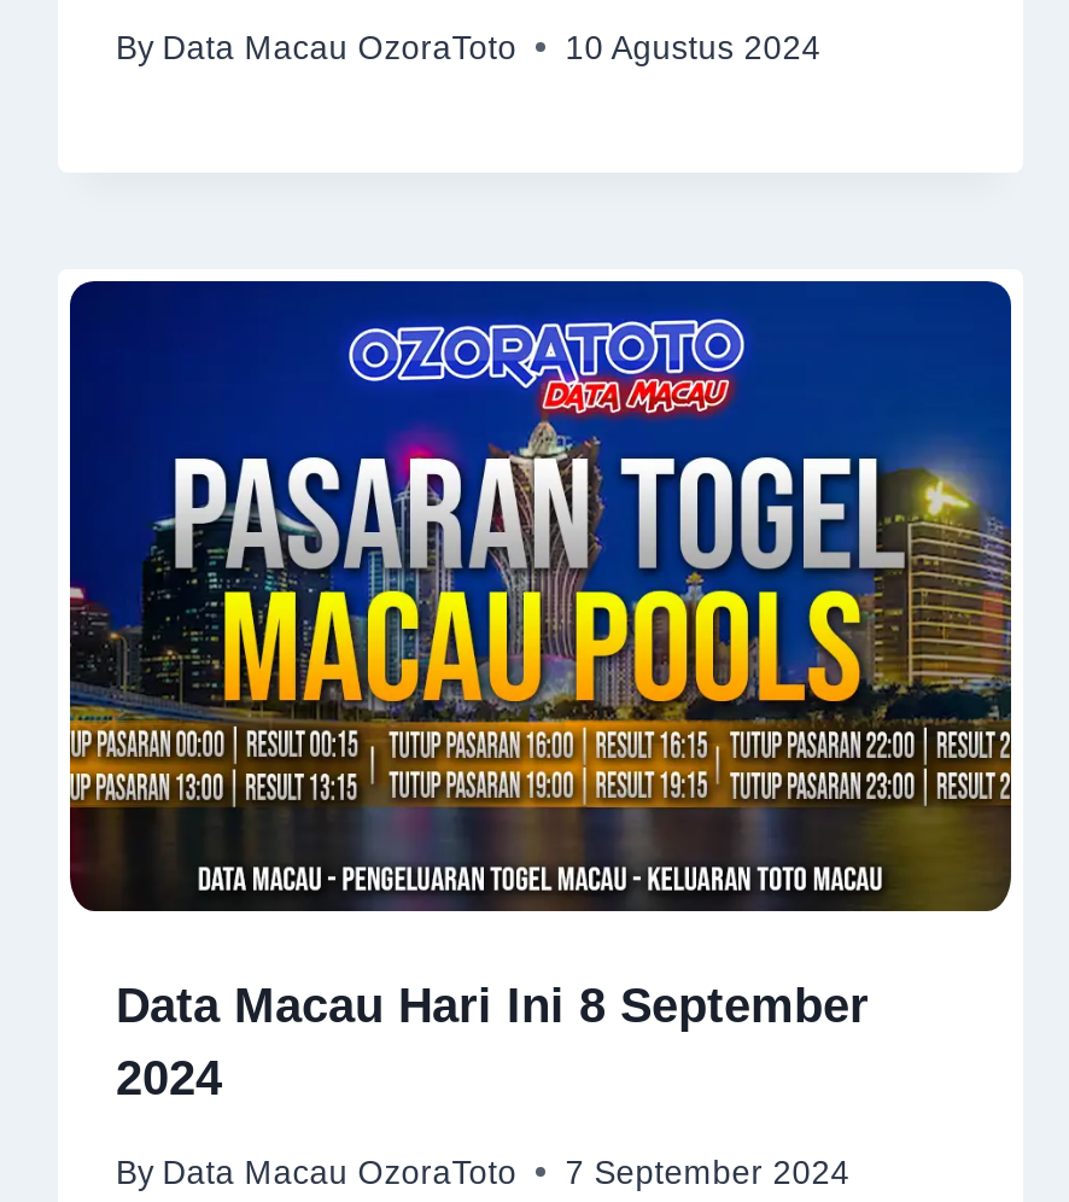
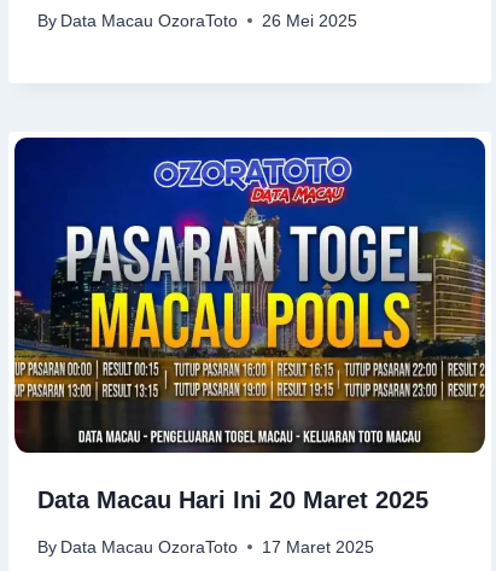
- By Data Macau OzoraToto 10 Agustus 2024
+ By Data Macau OzoraToto 26 Mei 2025

- Data Macau Hari Ini 8 September
- 2024
+ Data Macau Hari Ini 20 Maret 2025

- By Data Macau OzoraToto 7 September 2024
+ By Data Macau OzoraToto 17 Maret 2025
